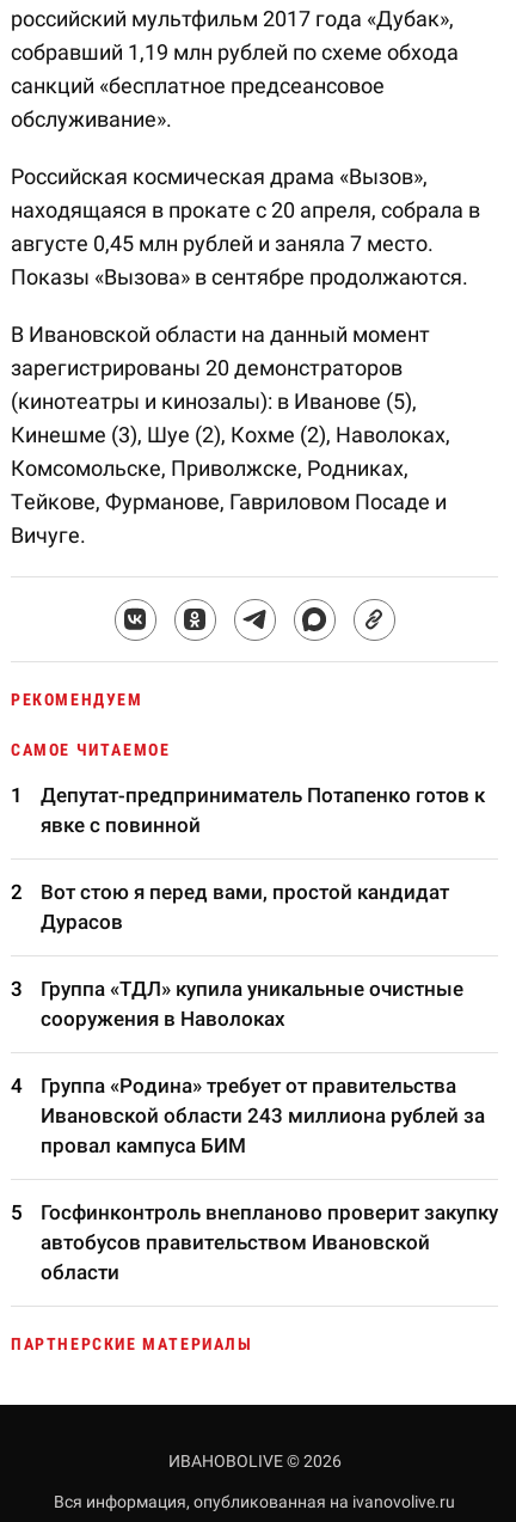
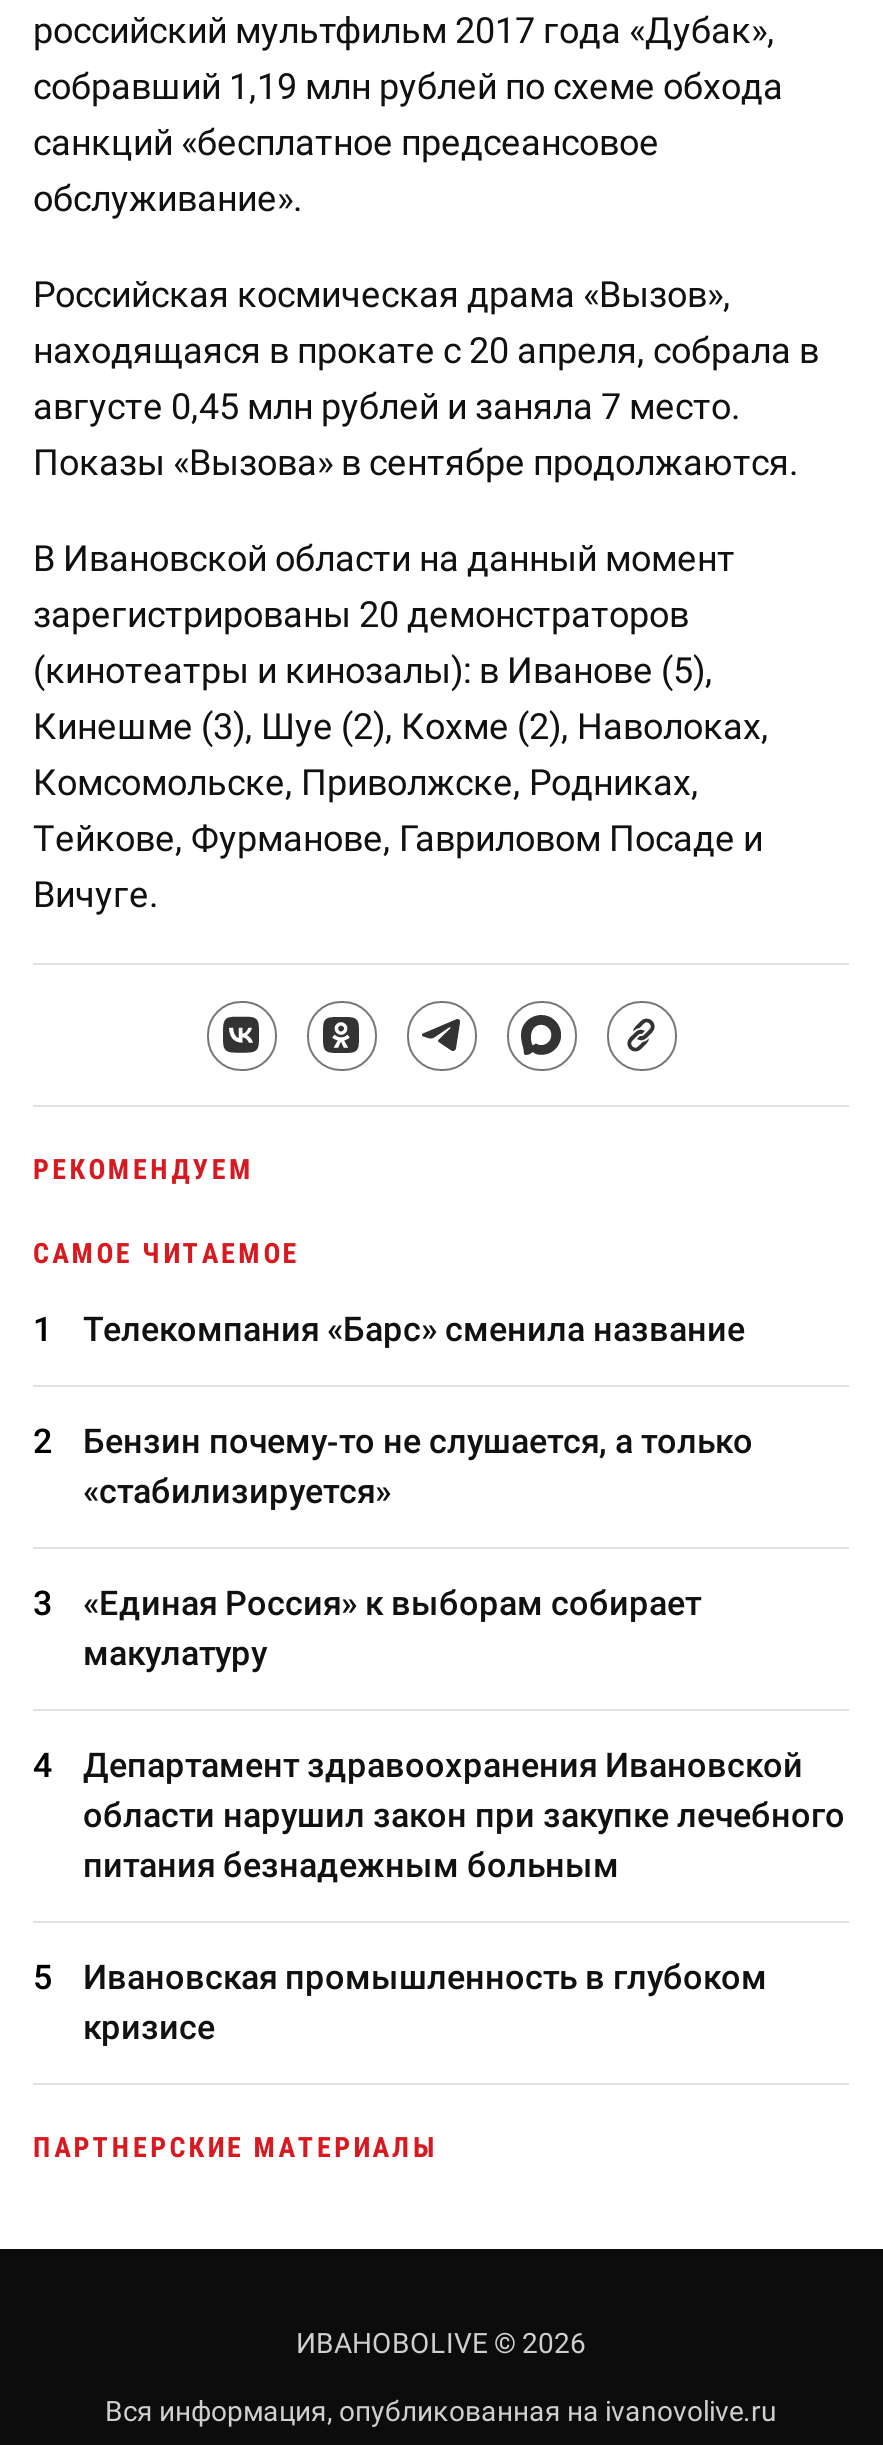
- Депутат-предприниматель Потапенко готов к
- явке с повинной
+ Телекомпания «Барс» сменила название

- Вот стою я перед вами, простой кандидат
- Дурасов
+ Бензин почему-то не слушается, а только
+ «стабилизируется»

- Группа «ТДЛ» купила уникальные очистные
- сооружения в Наволоках
+ «Единая Россия» к выборам собирает
+ макулатуру

- Группа «Родина» требует от правительства
- Ивановской области 243 миллиона рублей за
- провал кампуса БИМ
+ Департамент здравоохранения Ивановской
+ области нарушил закон при закупке лечебного
+ питания безнадежным больным

- Госфинконтроль внепланово проверит закупку
- автобусов правительством Ивановской
- области
+ Ивановская промышленность в глубоком
+ кризисе
